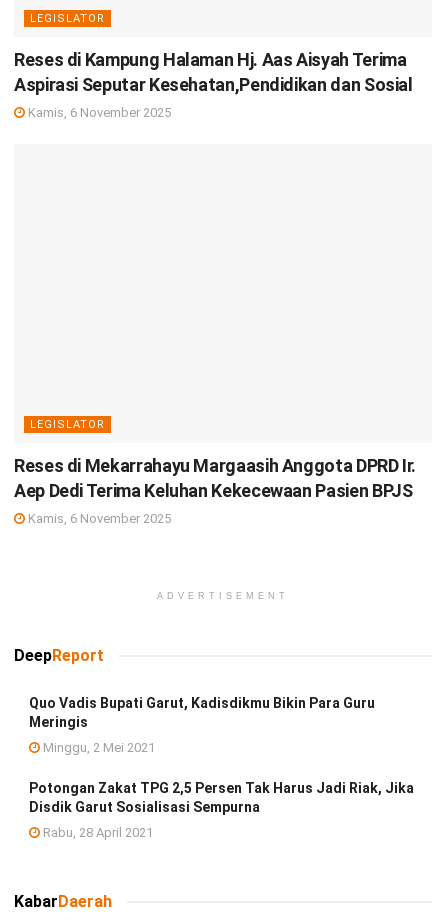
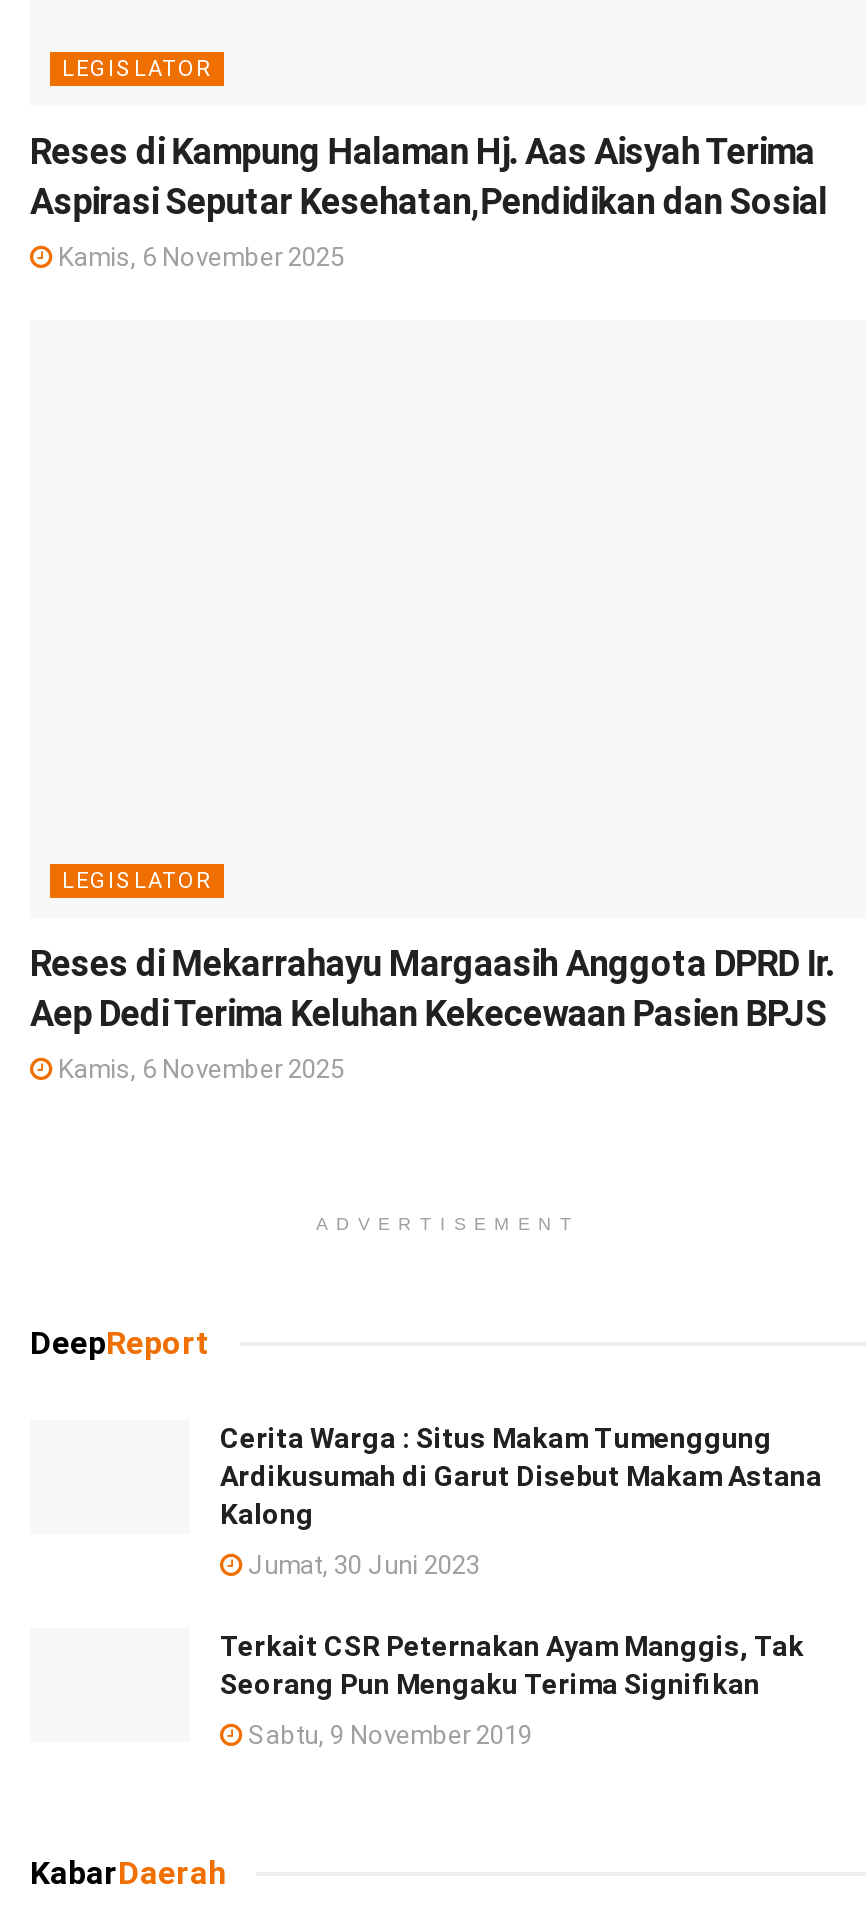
- Quo Vadis Bupati Garut, Kadisdikmu Bikin Para Guru
- Meringis
+ Cerita Warga : Situs Makam Tumenggung
+ Ardikusumah di Garut Disebut Makam Astana
+ Kalong

- Minggu, 2 Mei 2021
+ Jumat, 30 Juni 2023

- Potongan Zakat TPG 2,5 Persen Tak Harus Jadi Riak, Jika
- Disdik Garut Sosialisasi Sempurna
+ Terkait CSR Peternakan Ayam Manggis, Tak
+ Seorang Pun Mengaku Terima Signifikan

- Rabu, 28 April 2021
+ Sabtu, 9 November 2019
